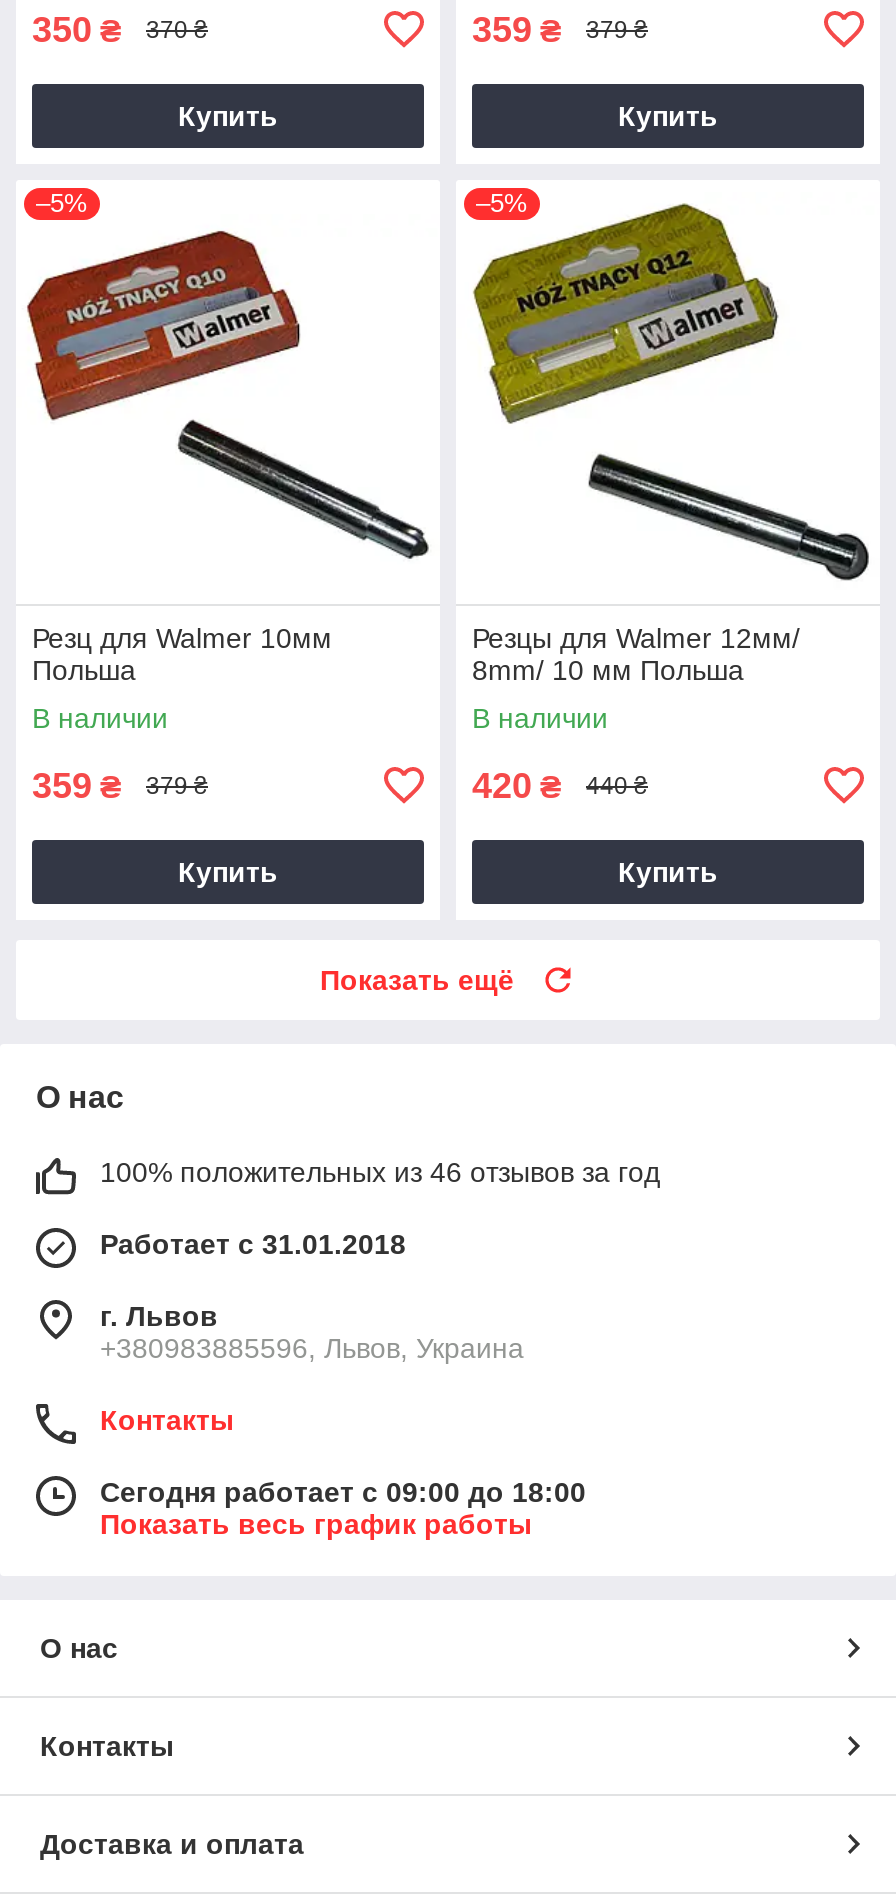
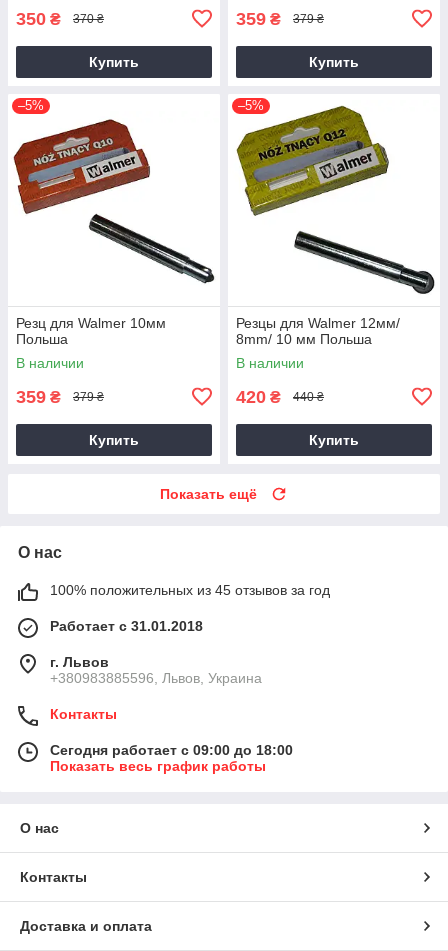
- 100% положительных из 46 отзывов за год
+ 100% положительных из 45 отзывов за год
